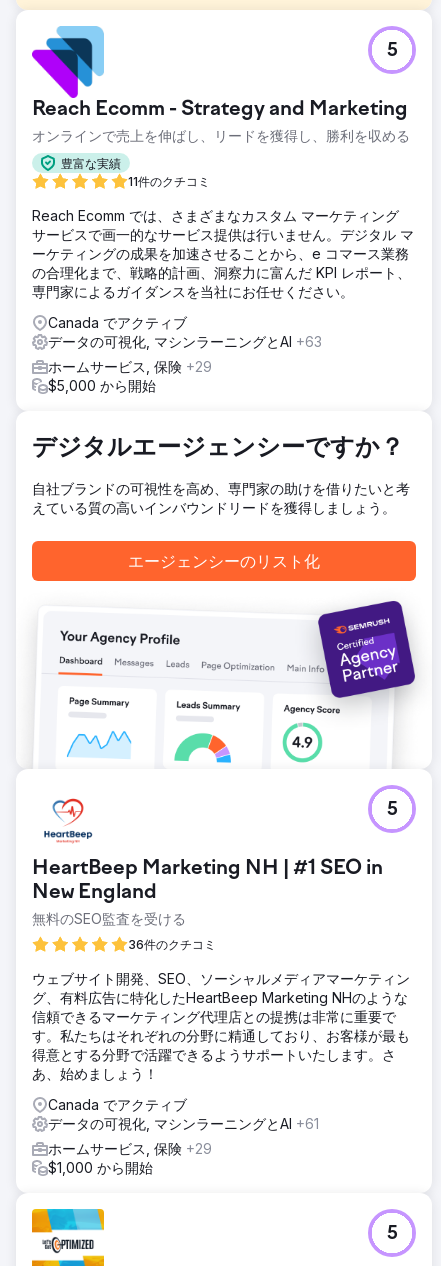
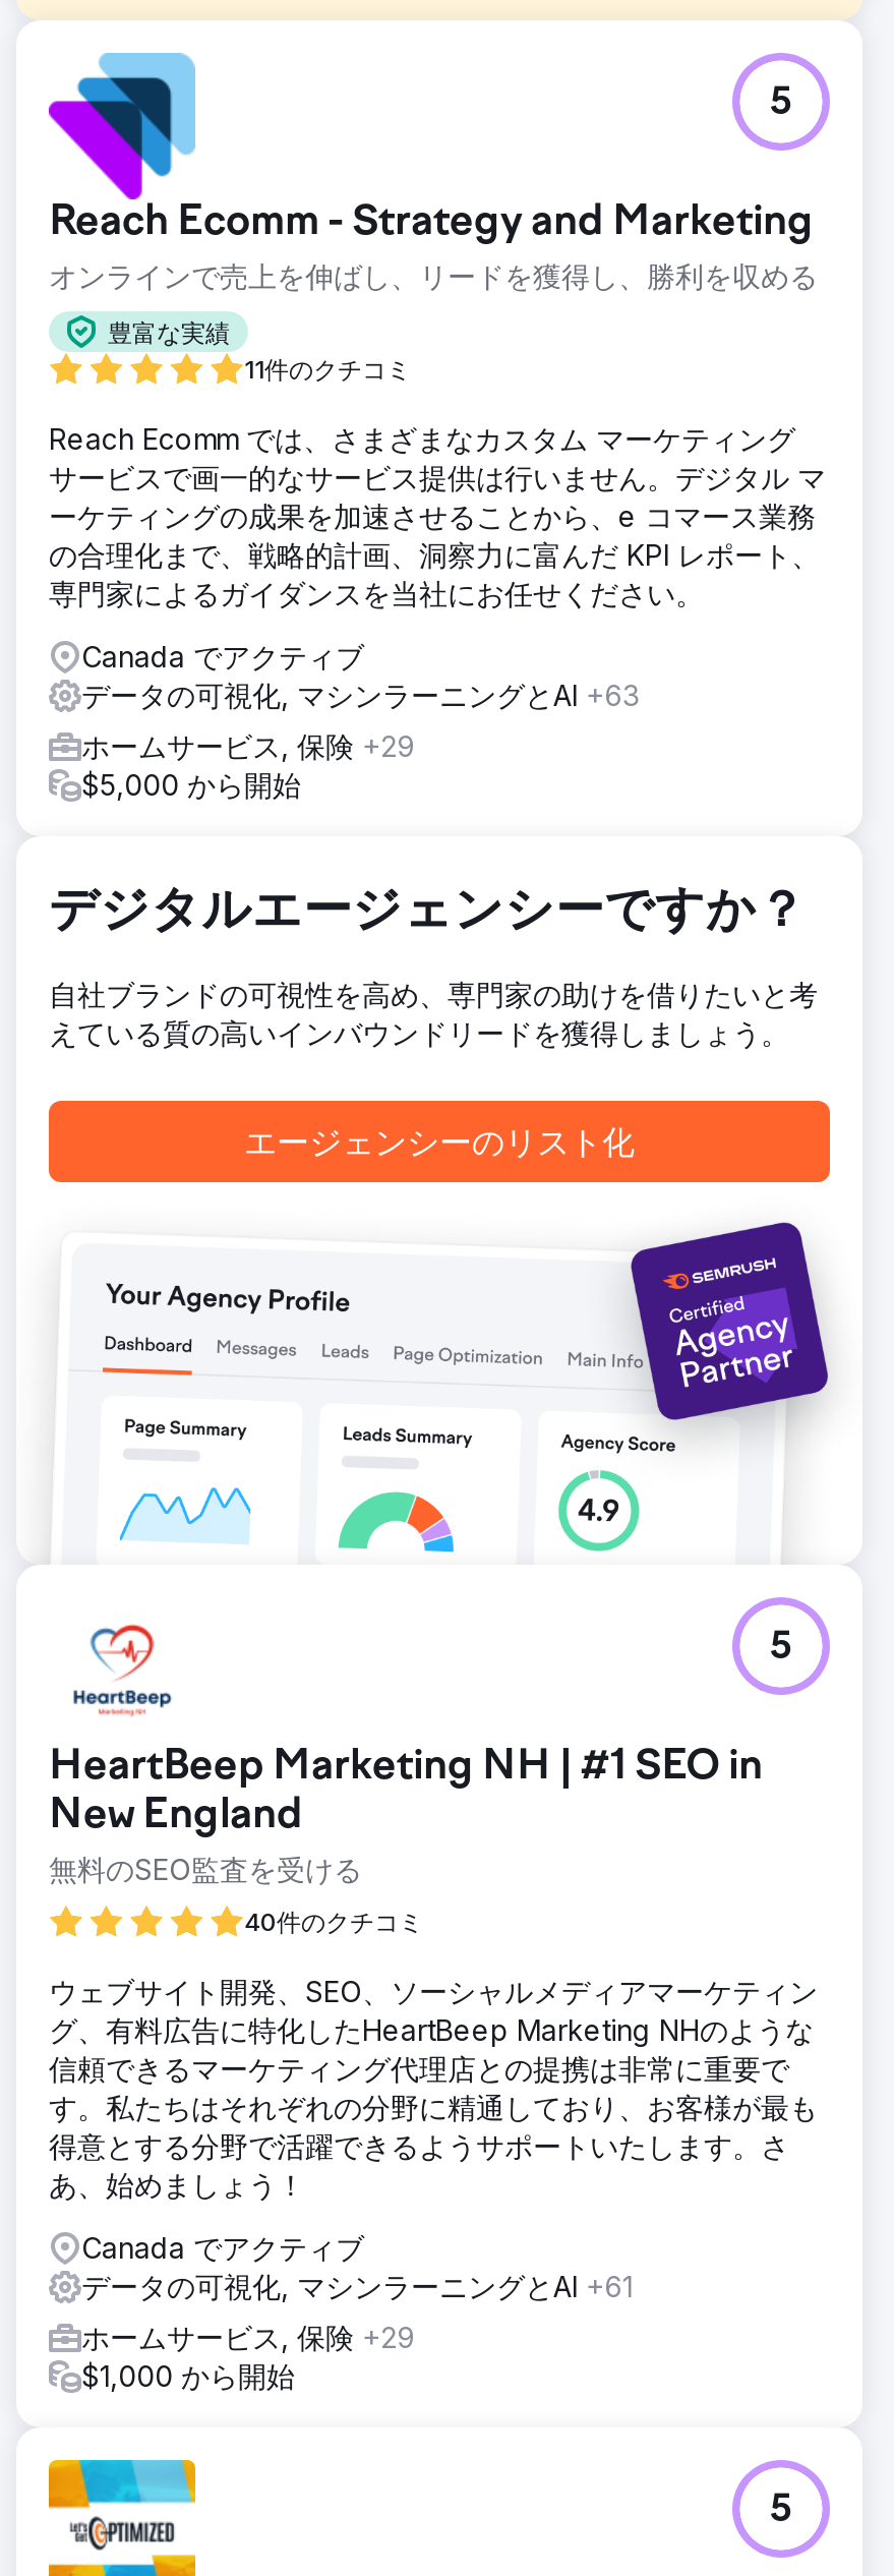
- 36件のクチコミ
+ 40件のクチコミ
